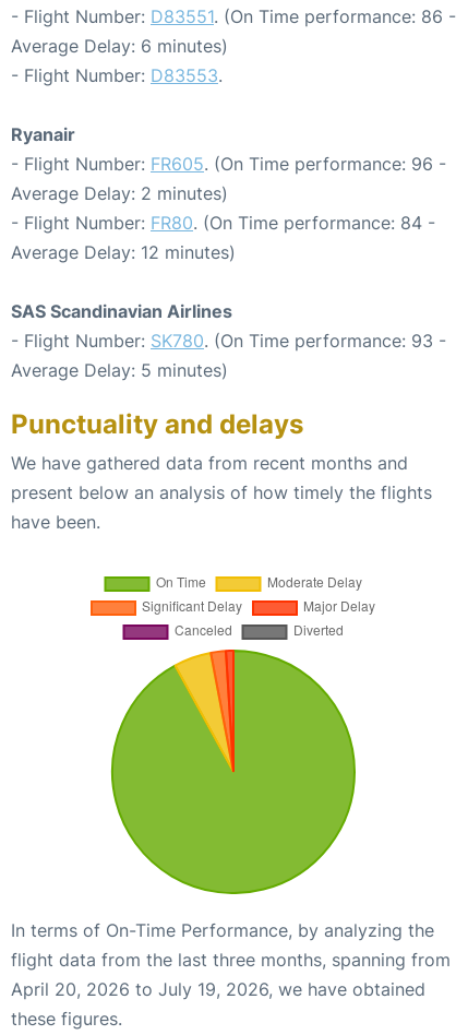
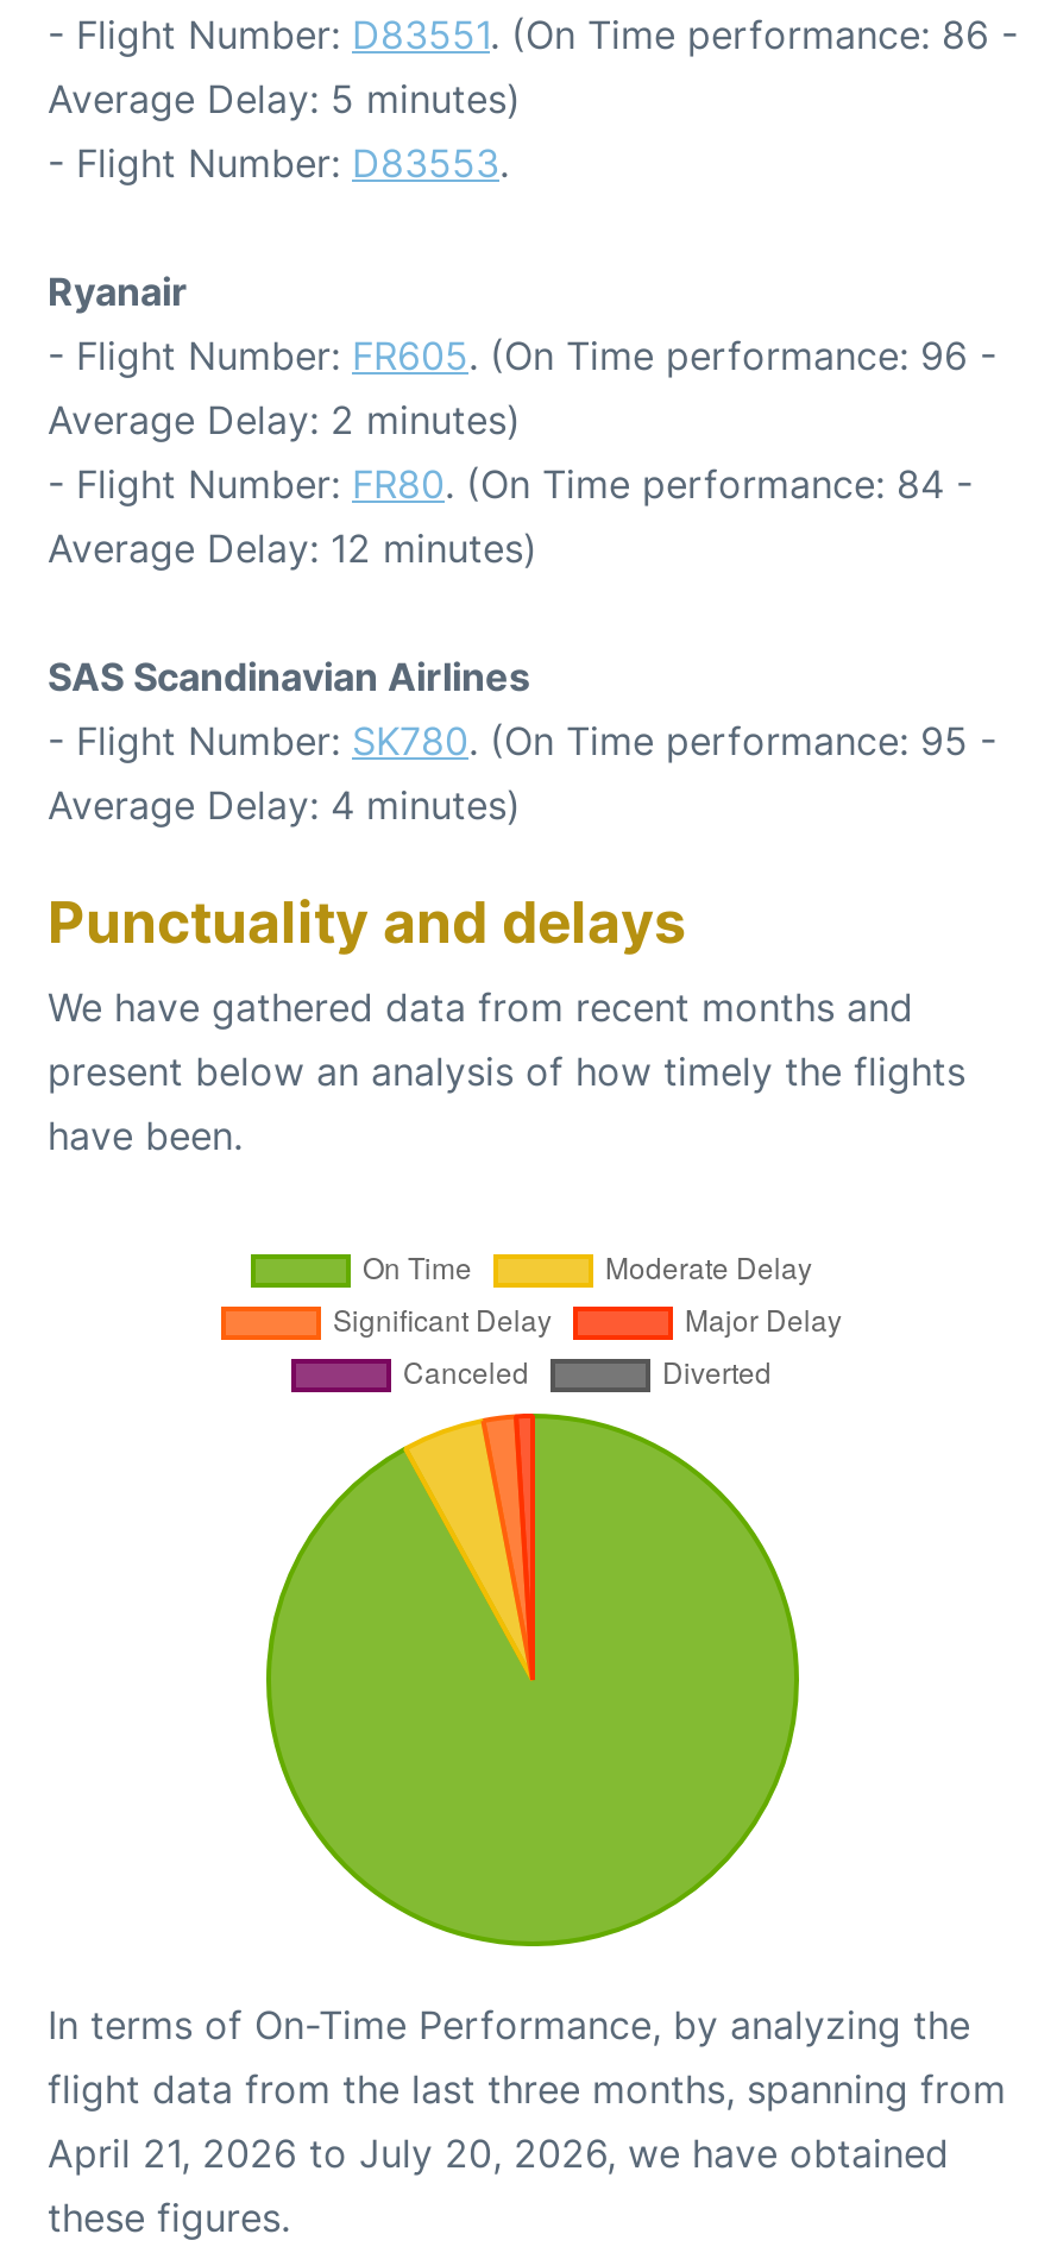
- Average Delay: 6 minutes)

+ Average Delay: 4 minutes)

- - Flight Number: SK780. (On Time performance: 93 -
+ - Flight Number: SK780. (On Time performance: 95 -

moved up: Average Delay: 5 minutes)

- April 20, 2026 to July 19, 2026, we have obtained
+ April 21, 2026 to July 20, 2026, we have obtained
